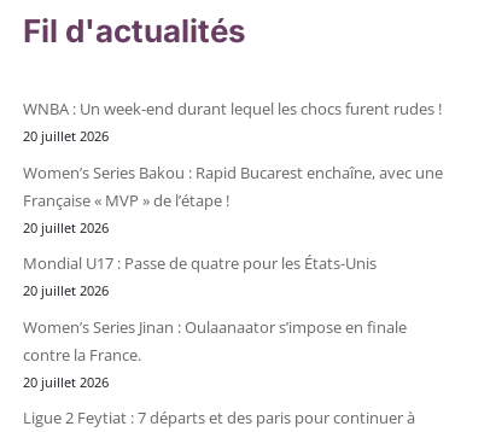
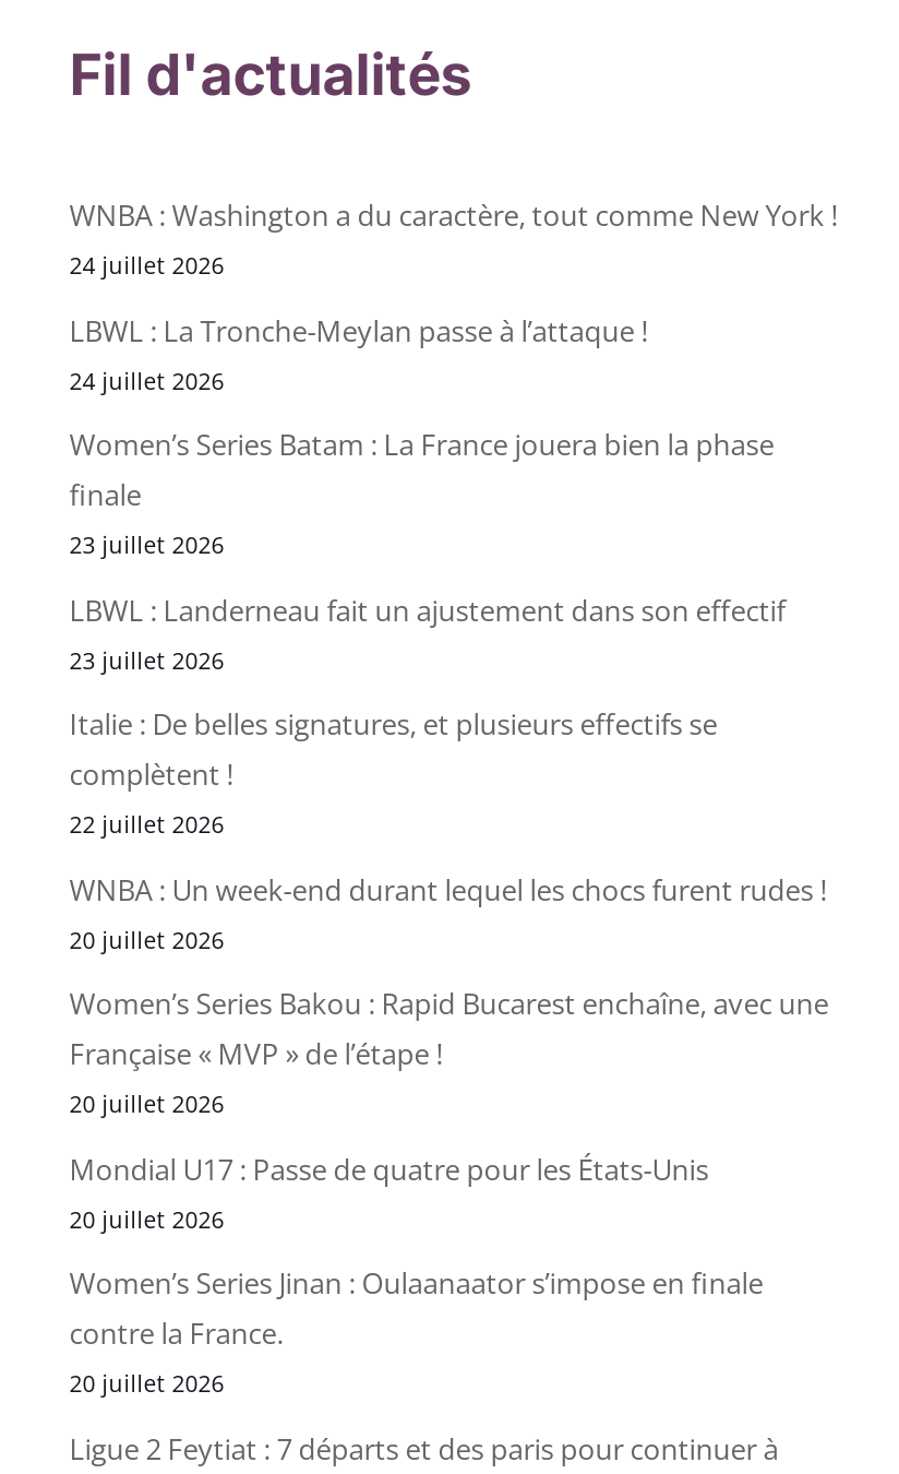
+ WNBA : Washington a du caractère, tout comme New York !
+ 24 juillet 2026
+ LBWL : La Tronche-Meylan passe à l’attaque !
+ 24 juillet 2026
+ Women’s Series Batam : La France jouera bien la phase
+ finale
+ 23 juillet 2026
+ LBWL : Landerneau fait un ajustement dans son effectif
+ 23 juillet 2026
+ Italie : De belles signatures, et plusieurs effectifs se
+ complètent !
+ 22 juillet 2026
